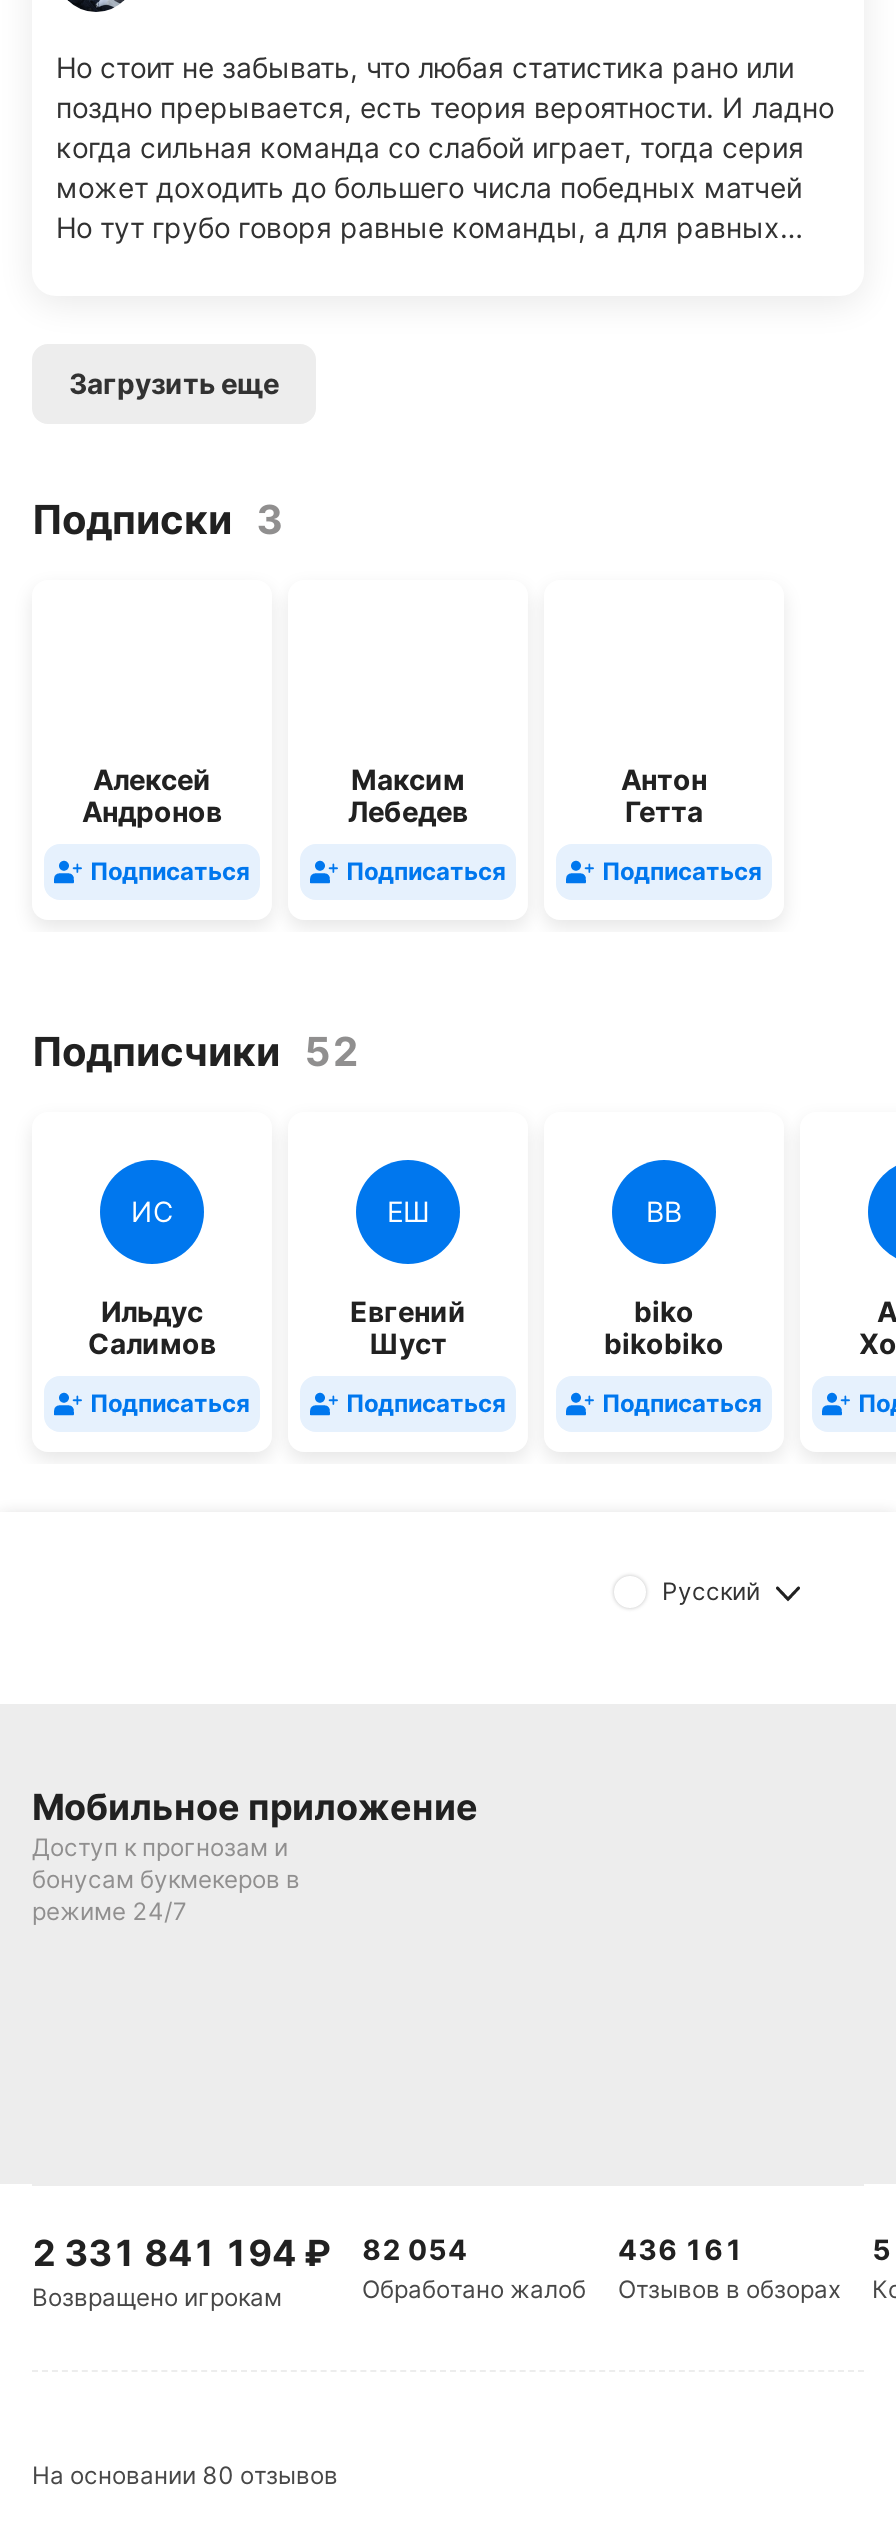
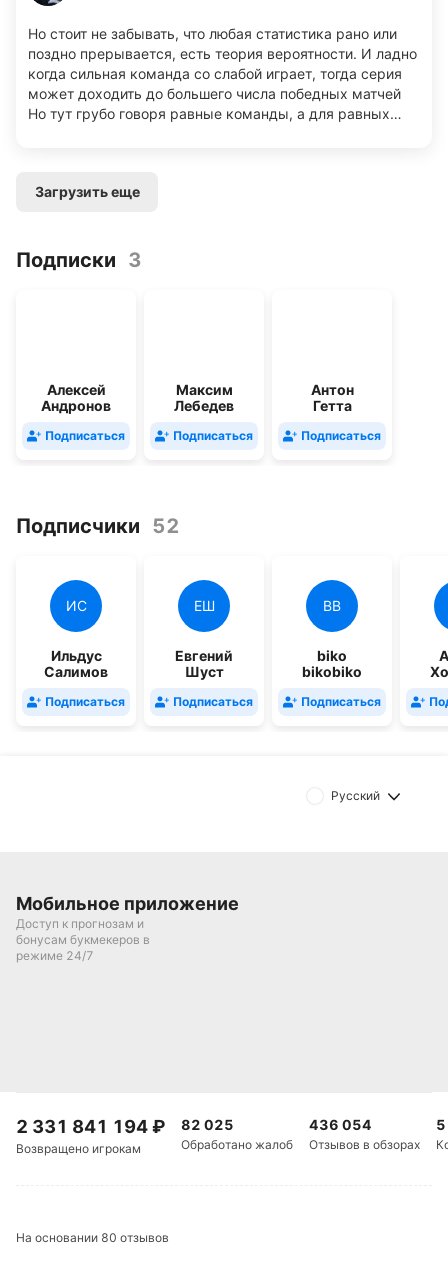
- 2 331 841 194 ₽ 82 054
+ 2 331 841 194 ₽ 82 025

- 436 161
+ 436 054
